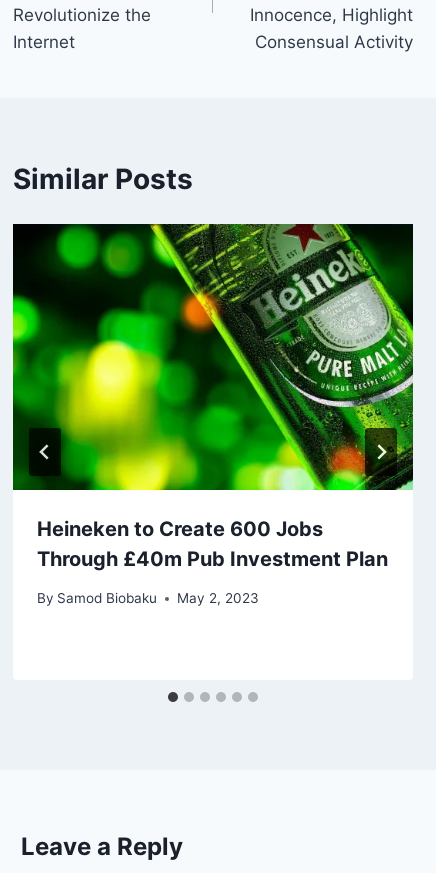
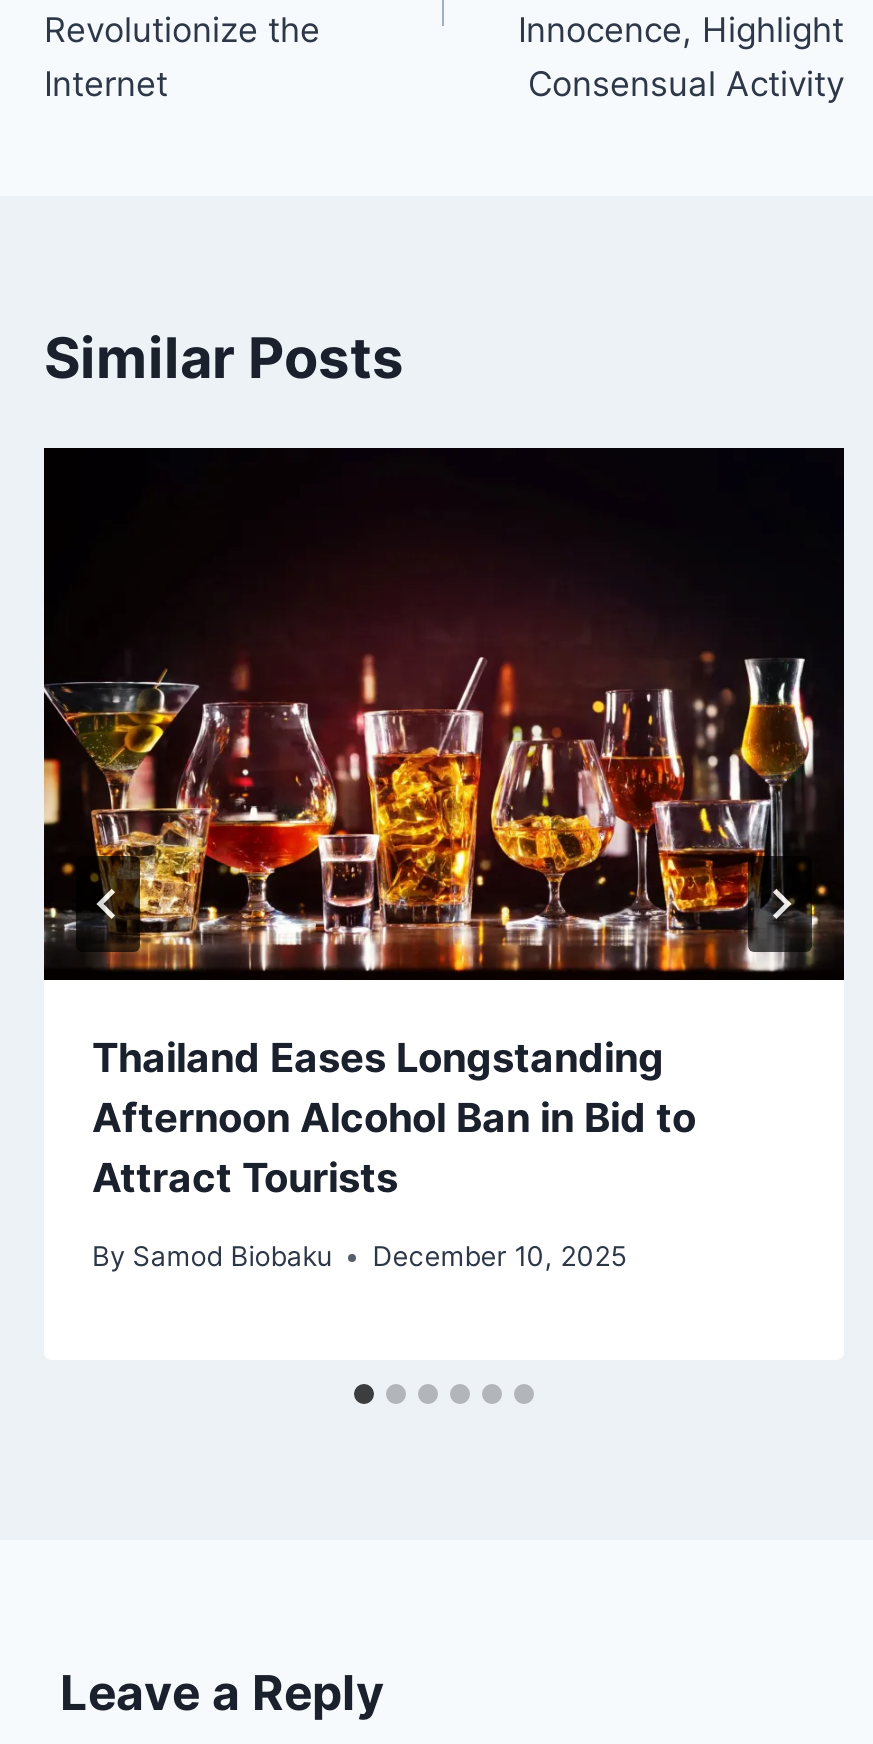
- [image]
- Heineken to Create 600 Jobs
- Through £40m Pub Investment Plan
+ [image]
+ Thailand Eases Longstanding
+ Afternoon Alcohol Ban in Bid to
+ Attract Tourists

- By Samod Biobaku May 2, 2023
+ By Samod Biobaku December 10, 2025

moved down: By Samod Biobaku
